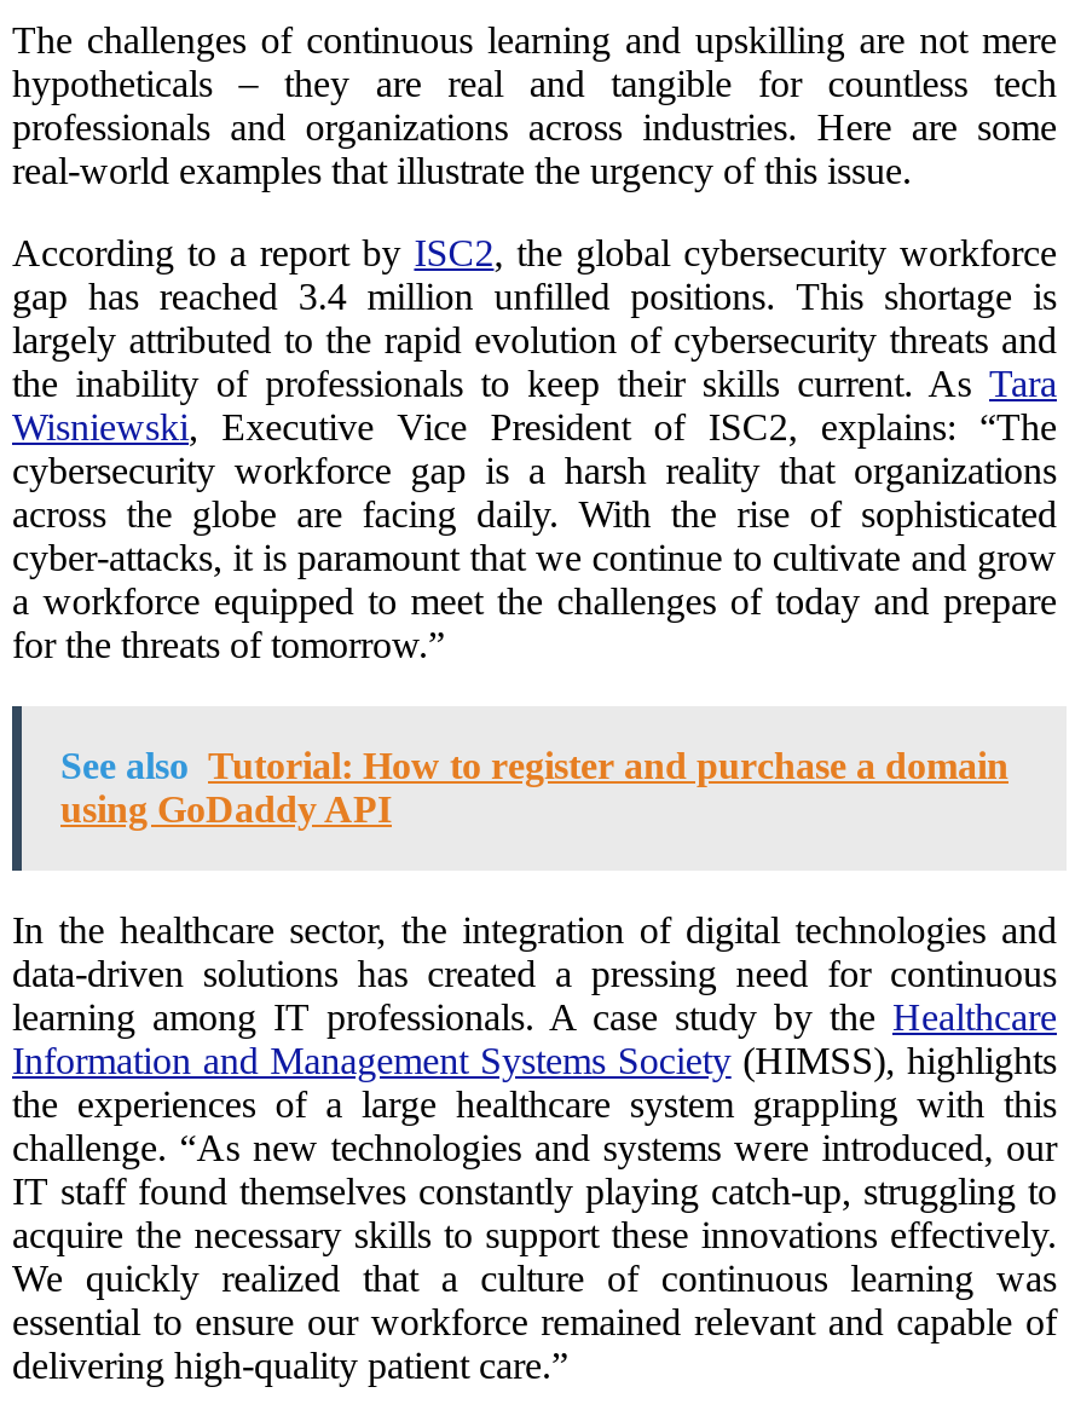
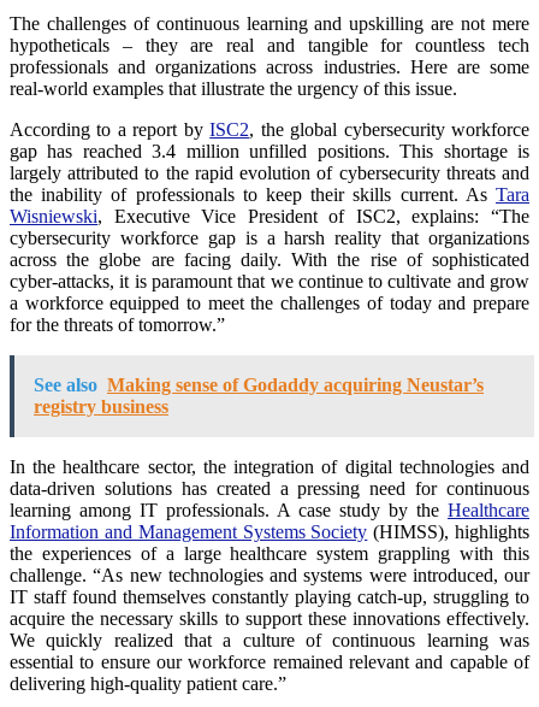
- See also Tutorial: How to register and purchase a domain
- using GoDaddy API
+ See also Making sense of Godaddy acquiring Neustar’s
+ registry business
